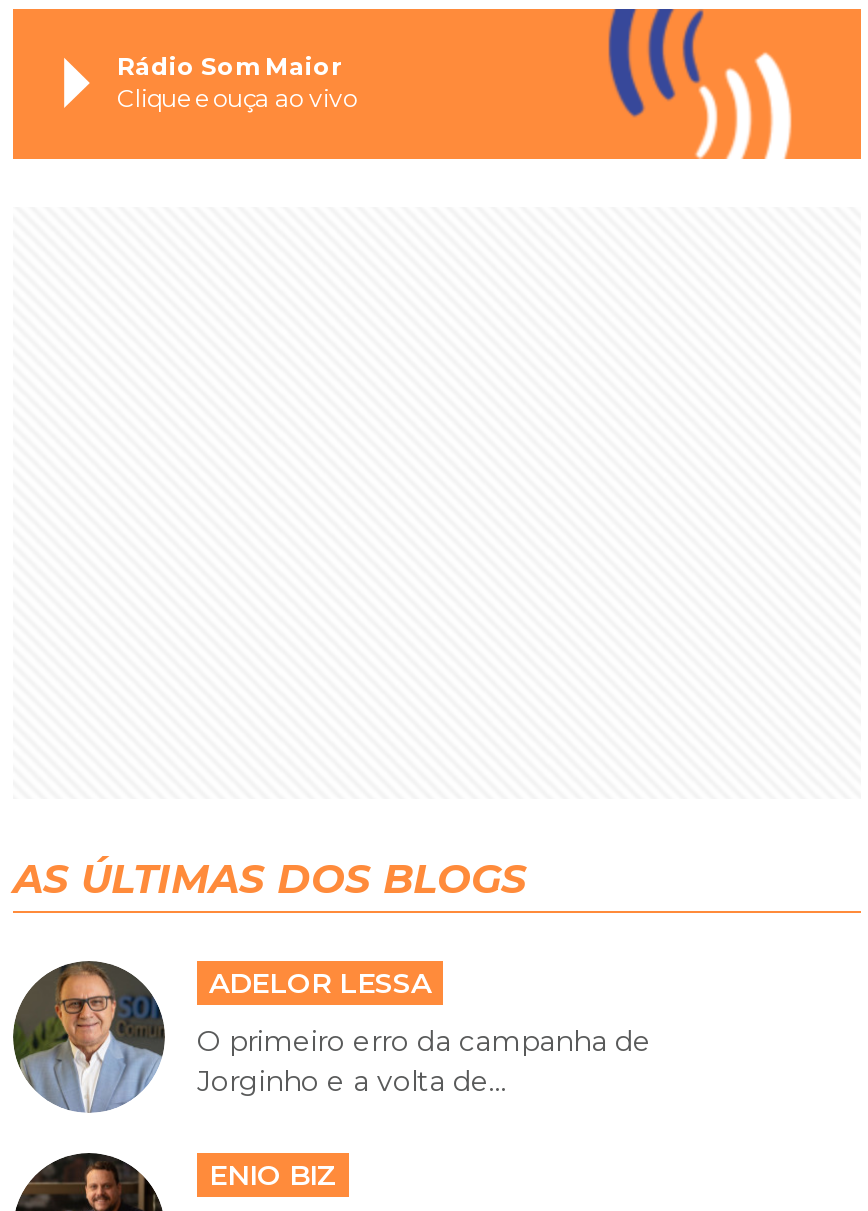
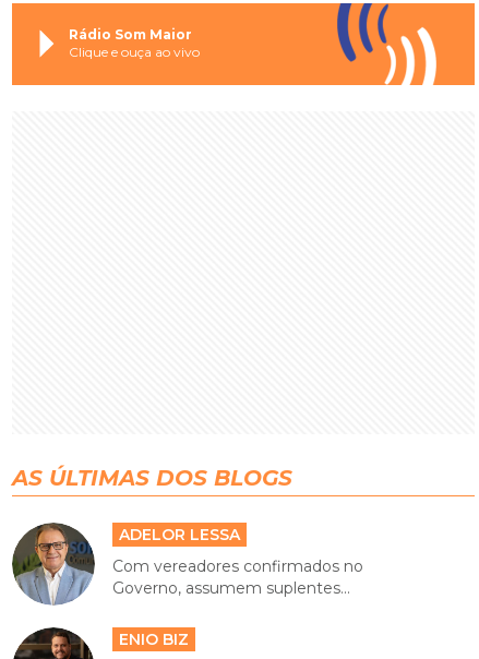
- O primeiro erro da campanha de
- Jorginho e a volta de...
+ Com vereadores confirmados no
+ Governo, assumem suplentes...
